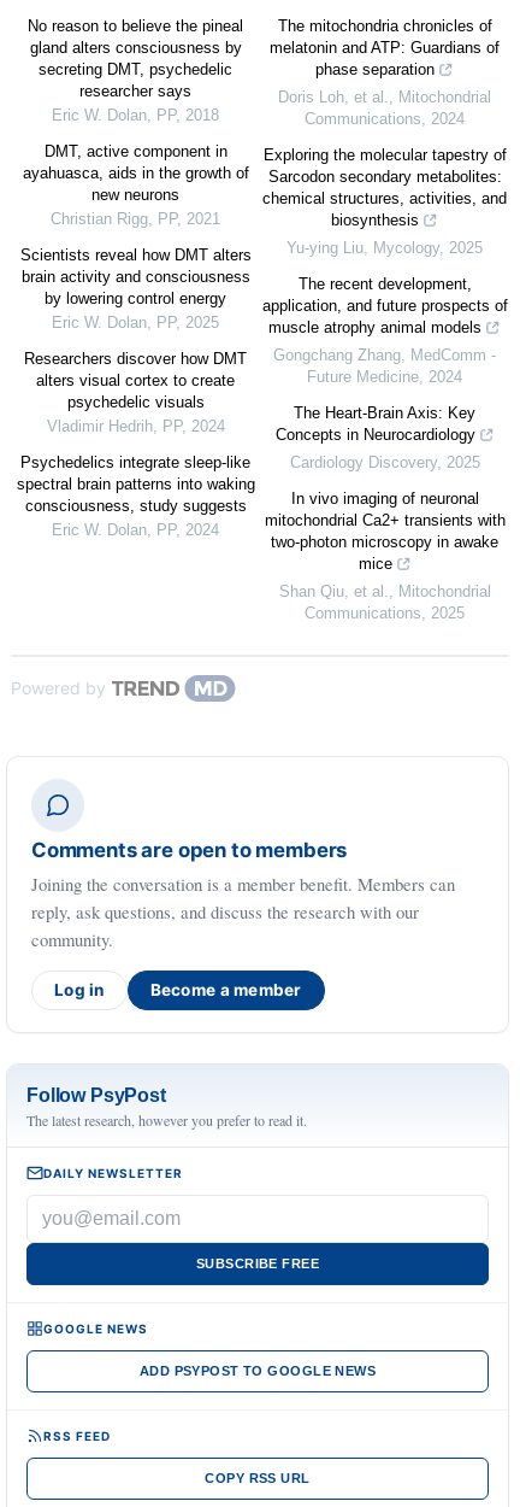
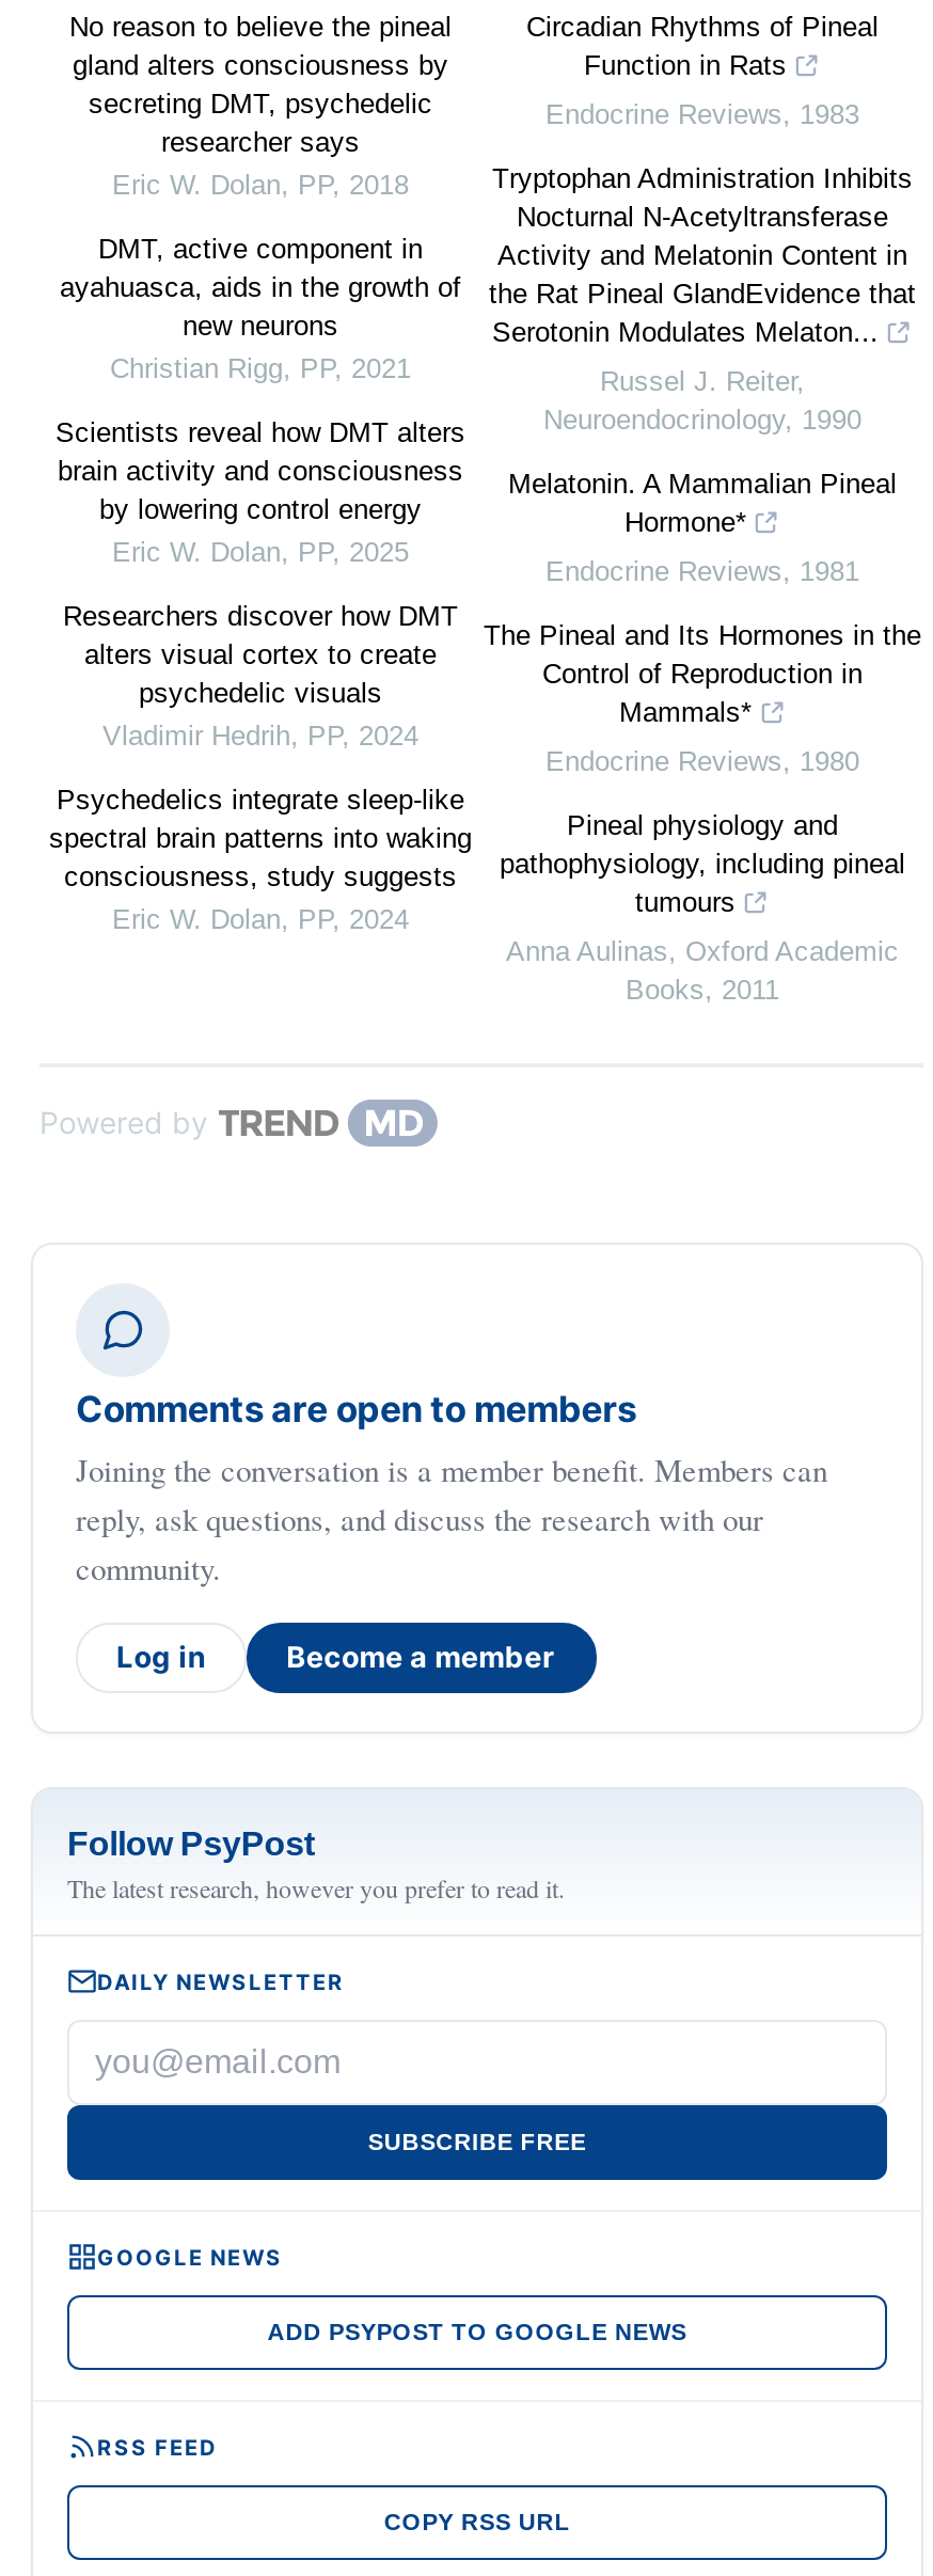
- The mitochondria chronicles of
- melatonin and ATP: Guardians of
- phase separation
+ Circadian Rhythms of Pineal
+ Function in Rats

- Doris Loh, et al., Mitochondrial
- Communications, 2024
+ Endocrine Reviews, 1983

- Exploring the molecular tapestry of
- Sarcodon secondary metabolites:
- chemical structures, activities, and
- biosynthesis
+ Tryptophan Administration Inhibits
+ Nocturnal N-Acetyltransferase
+ Activity and Melatonin Content in
+ the Rat Pineal GlandEvidence that
+ Serotonin Modulates Melaton...

- Yu-ying Liu, Mycology, 2025
+ Russel J. Reiter,
+ Neuroendocrinology, 1990

- The recent development,
- application, and future prospects of
- muscle atrophy animal models
+ Melatonin. A Mammalian Pineal
+ Hormone*

- Gongchang Zhang, MedComm -
- Future Medicine, 2024
+ Endocrine Reviews, 1981

- The Heart-Brain Axis: Key
- Concepts in Neurocardiology
+ The Pineal and Its Hormones in the
+ Control of Reproduction in
+ Mammals*

- Cardiology Discovery, 2025
+ Endocrine Reviews, 1980

- In vivo imaging of neuronal
- mitochondrial Ca2+ transients with
- two-photon microscopy in awake
- mice
+ Pineal physiology and
+ pathophysiology, including pineal
+ tumours

- Shan Qiu, et al., Mitochondrial
- Communications, 2025
+ Anna Aulinas, Oxford Academic
+ Books, 2011
